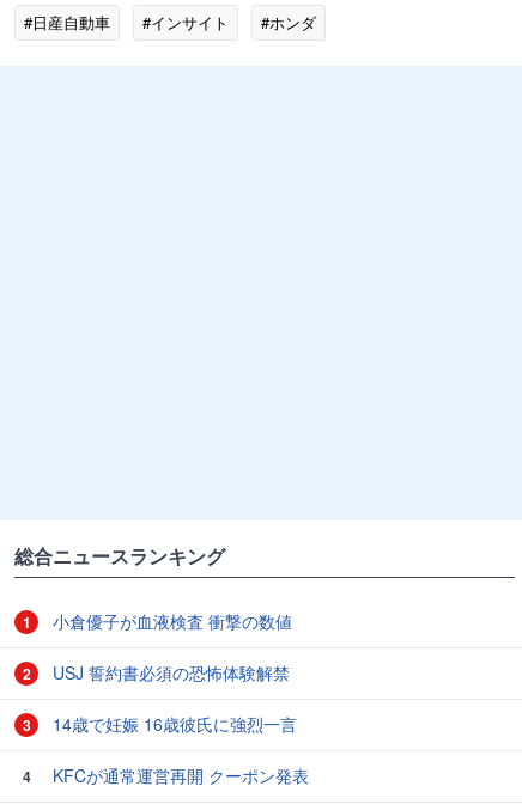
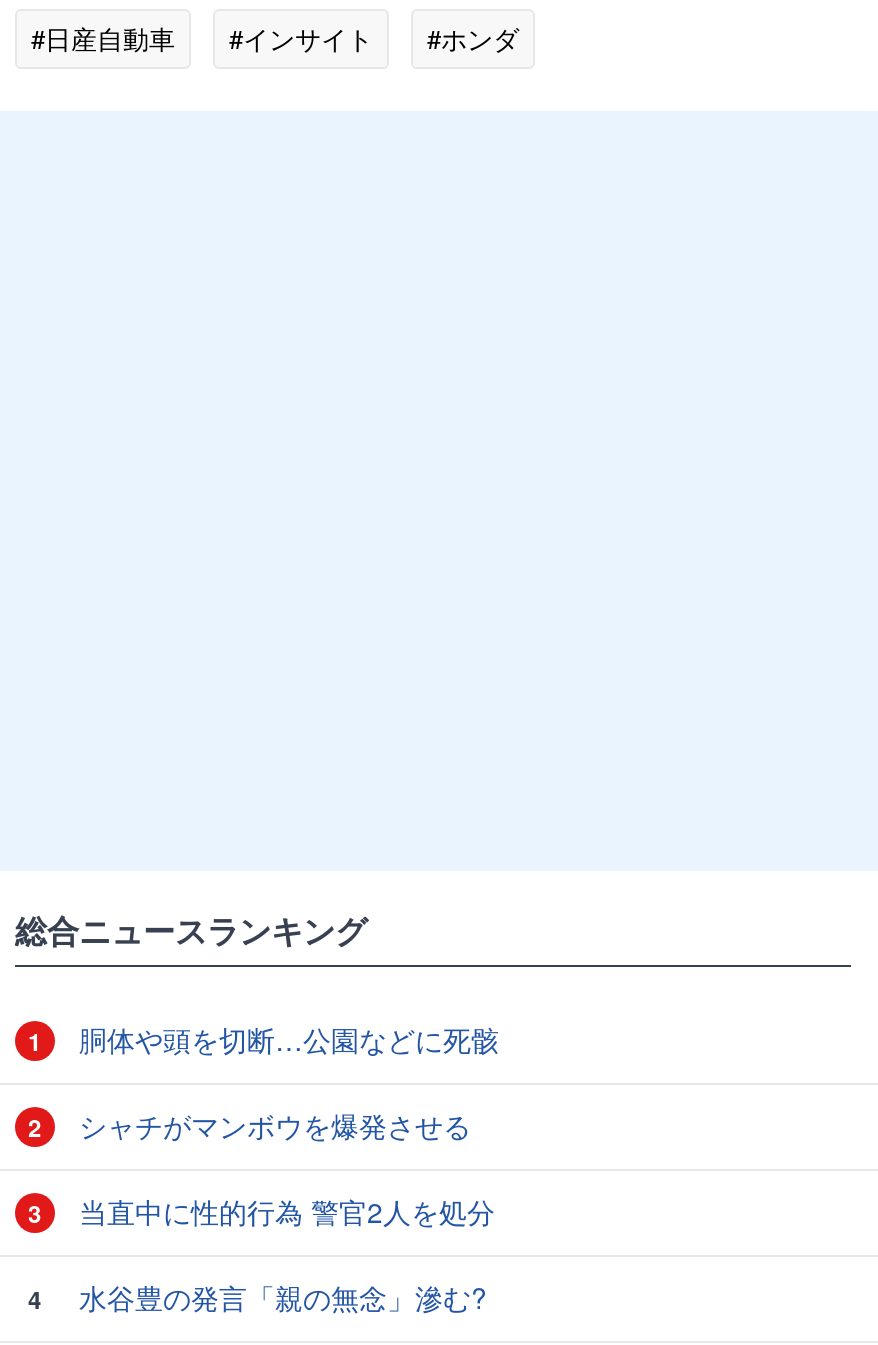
- 小倉優子が血液検査 衝撃の数値
+ 胴体や頭を切断…公園などに死骸

- USJ 誓約書必須の恐怖体験解禁
+ シャチがマンボウを爆発させる

- 14歳で妊娠 16歳彼氏に強烈一言
+ 当直中に性的行為 警官2人を処分

- KFCが通常運営再開 クーポン発表
+ 水谷豊の発言「親の無念」滲む?
